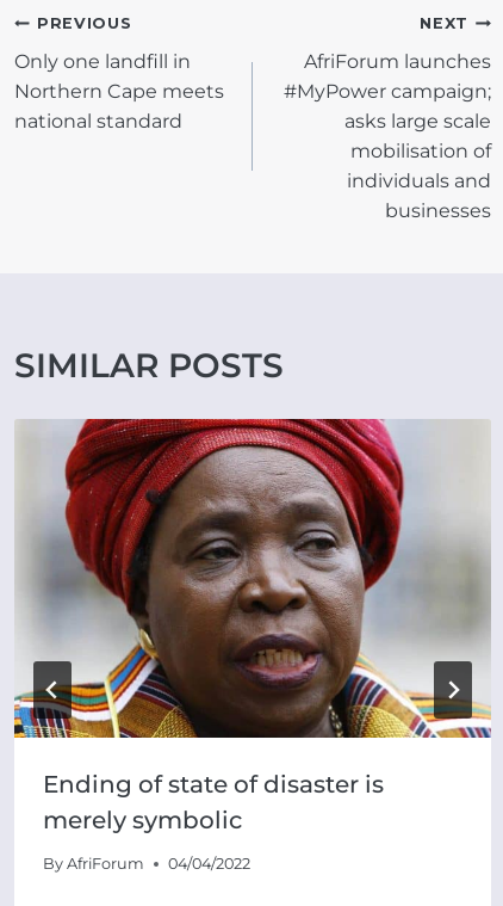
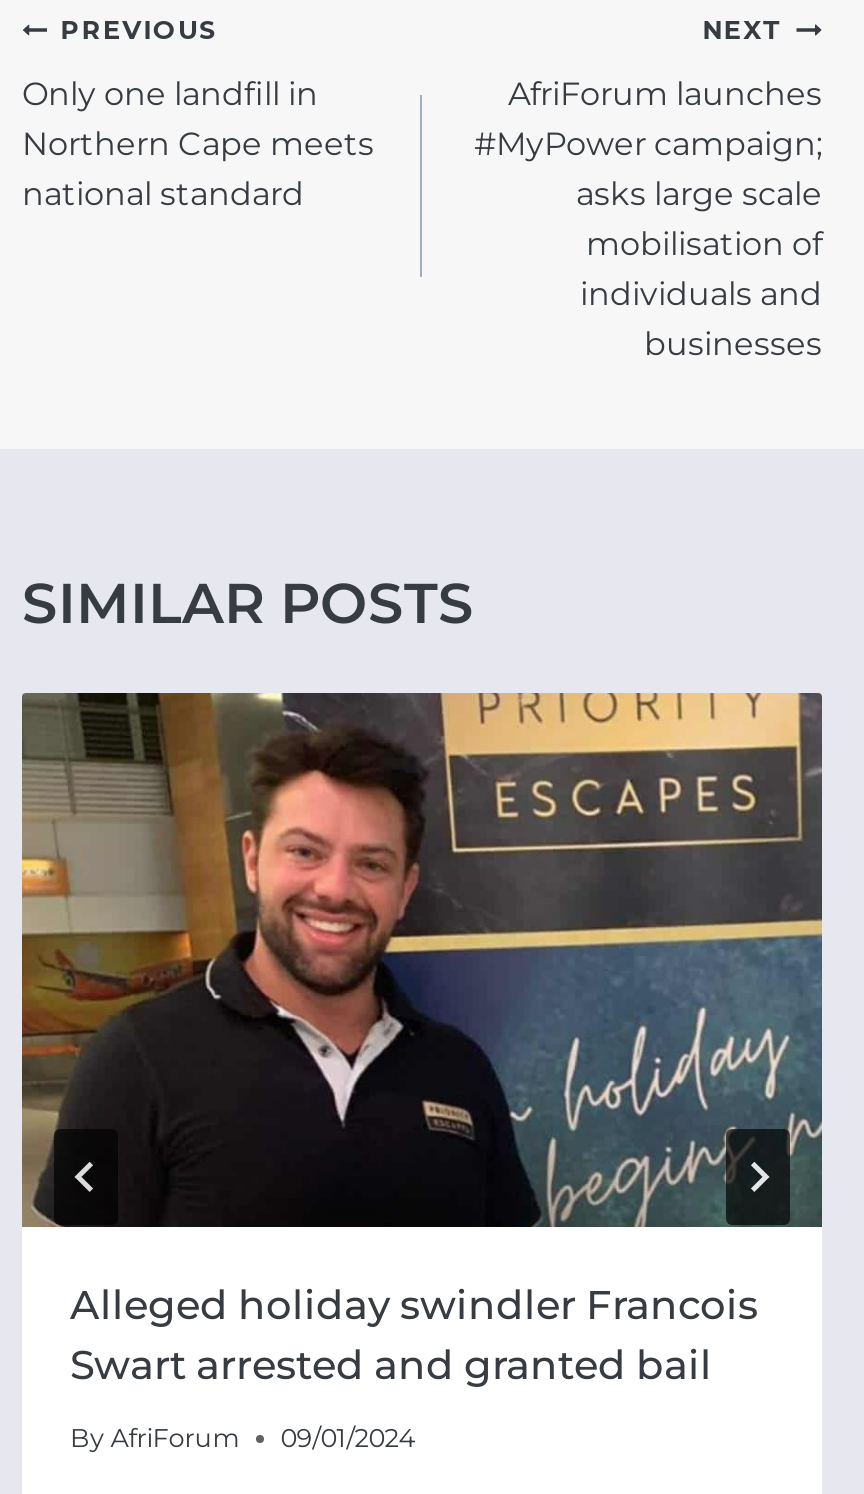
- [image]
- Ending of state of disaster is
- merely symbolic
+ [image]
+ Alleged holiday swindler Francois
+ Swart arrested and granted bail

- By AfriForum 04/04/2022
+ By AfriForum 09/01/2024
